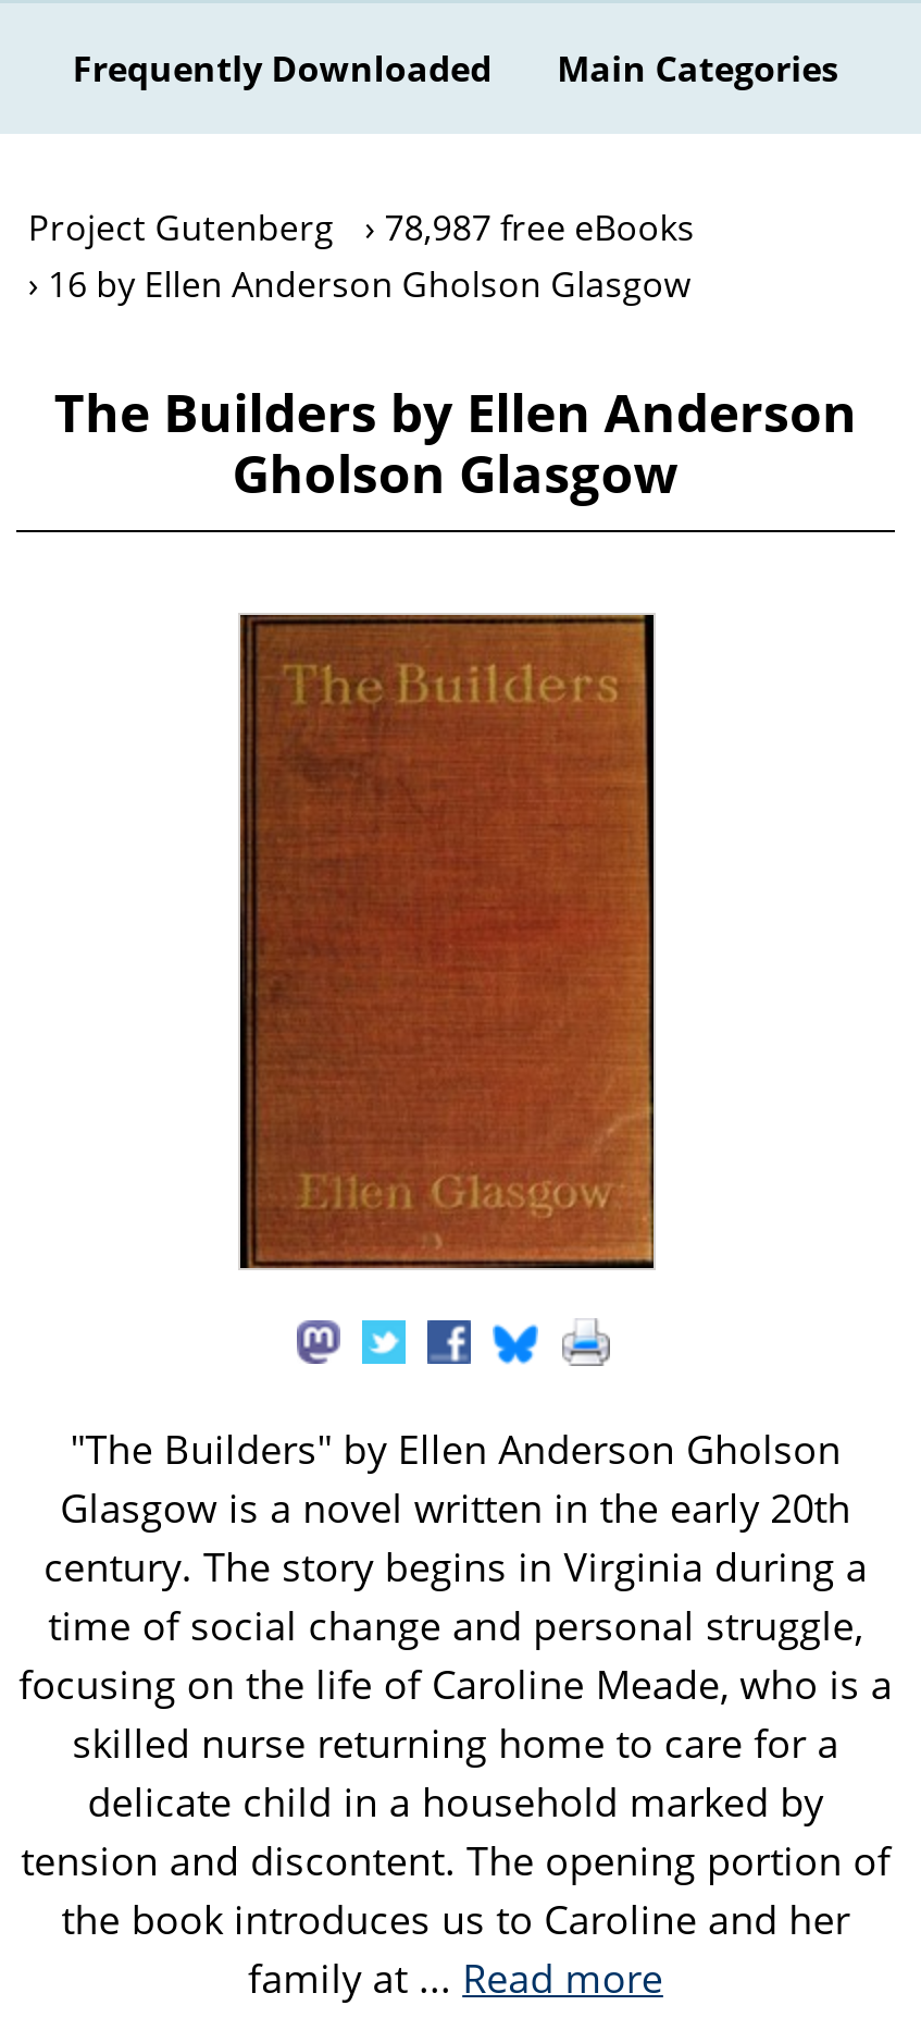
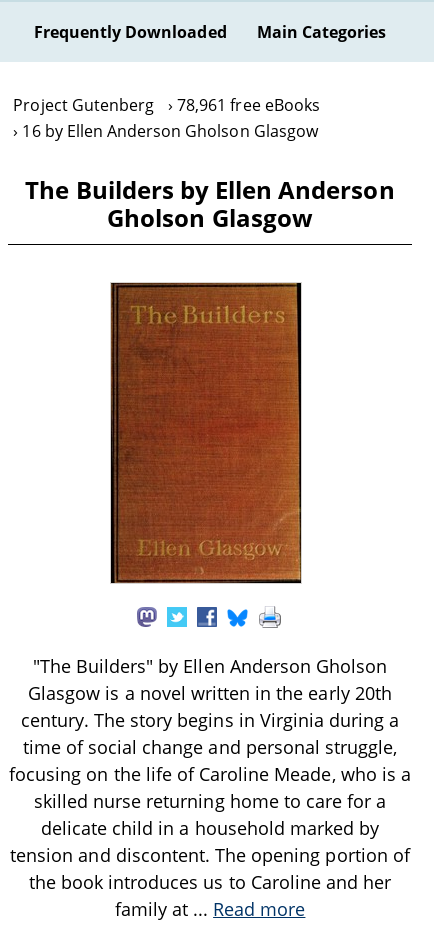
- Project Gutenberg 78,987 free eBooks
+ Project Gutenberg 78,961 free eBooks
